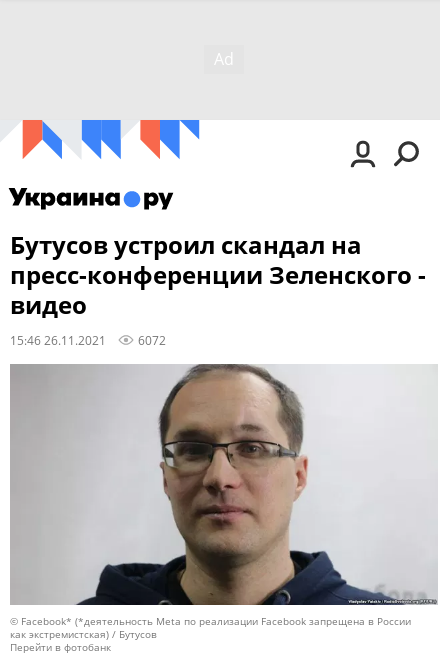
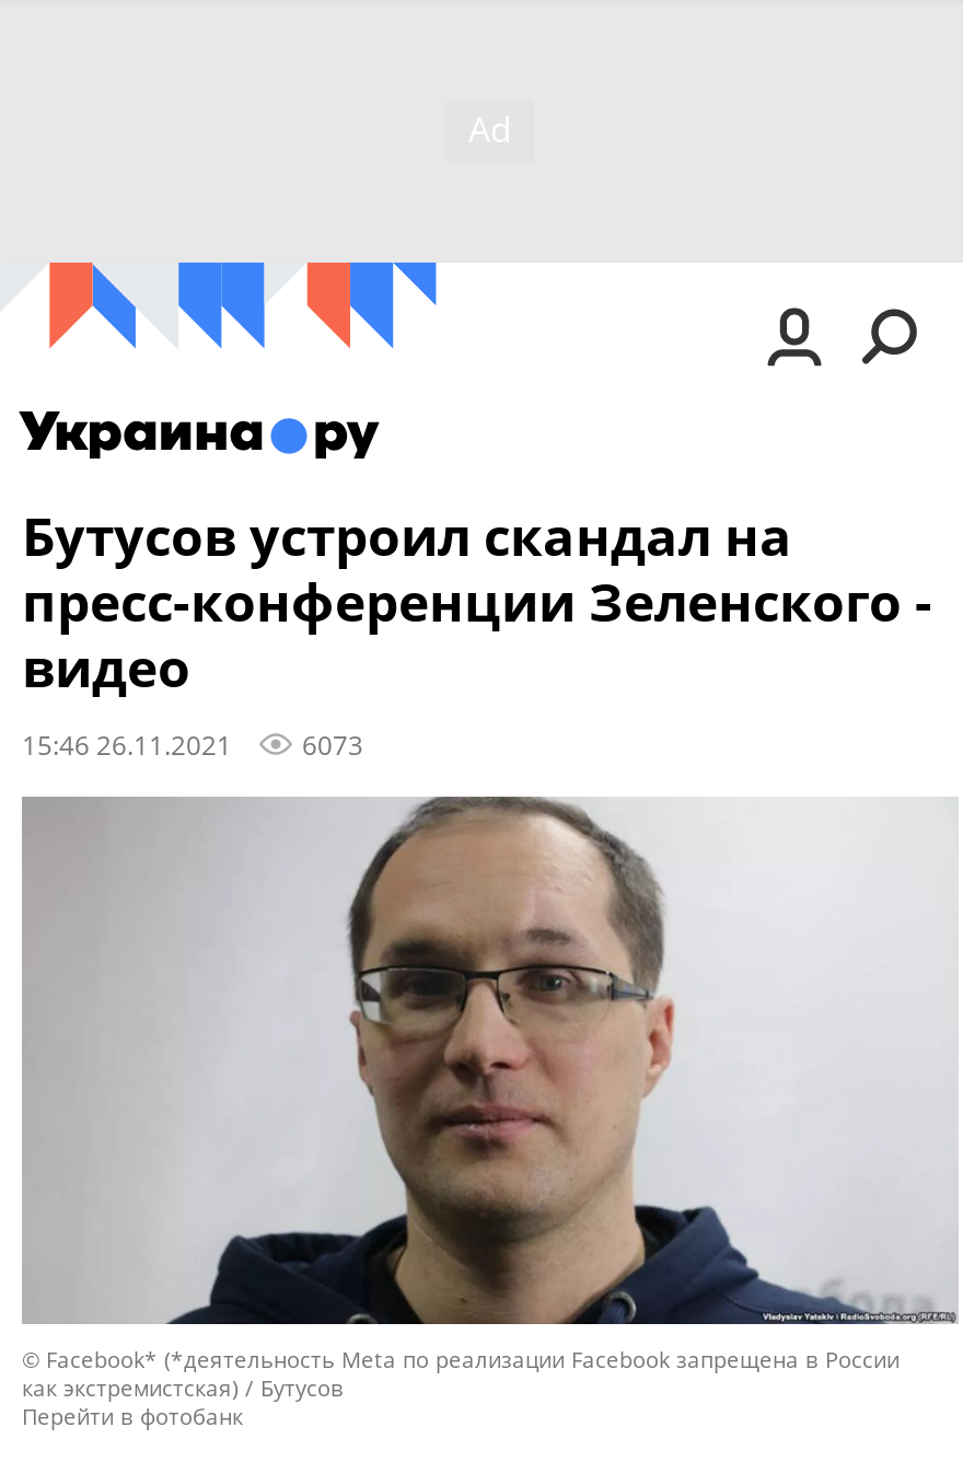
- 15:46 26.11.2021 6072
+ 15:46 26.11.2021 6073
